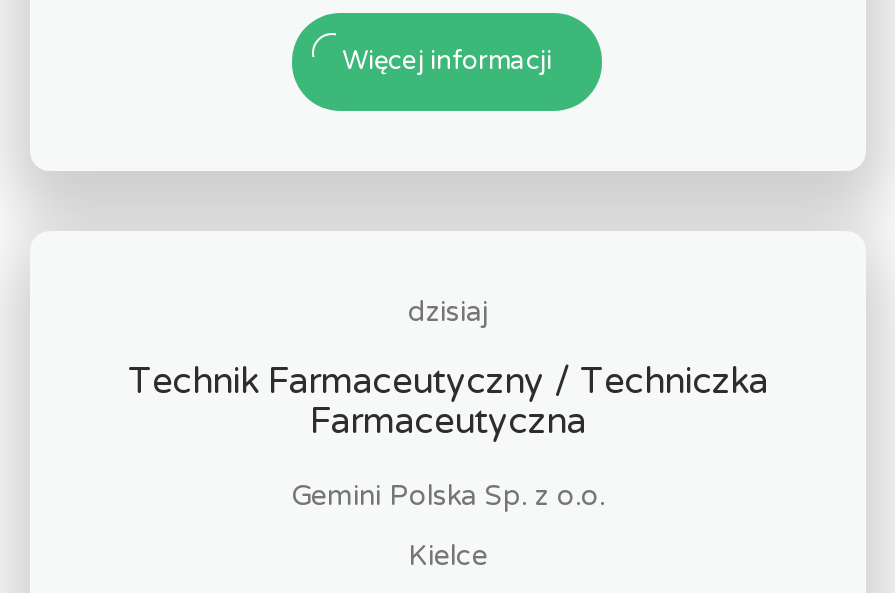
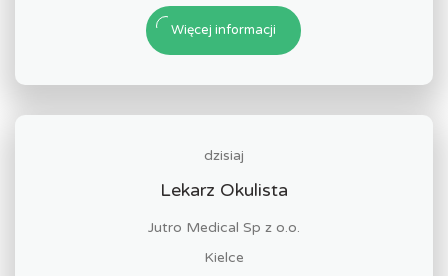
- Technik Farmaceutyczny / Techniczka
- Farmaceutyczna
+ Lekarz Okulista

- Gemini Polska Sp. z o.o.
+ Jutro Medical Sp z o.o.
